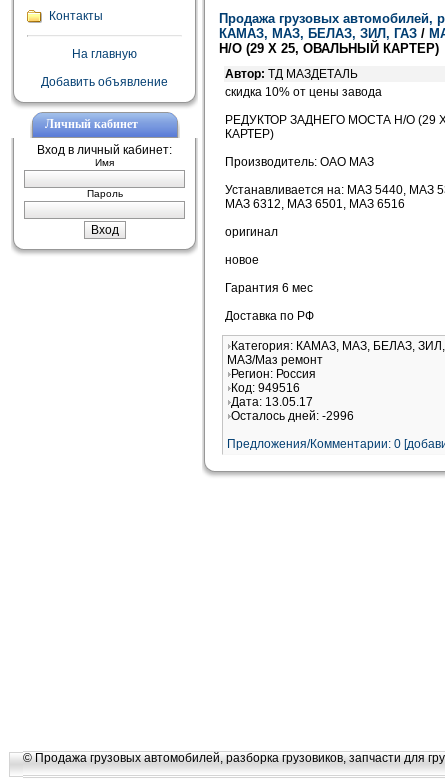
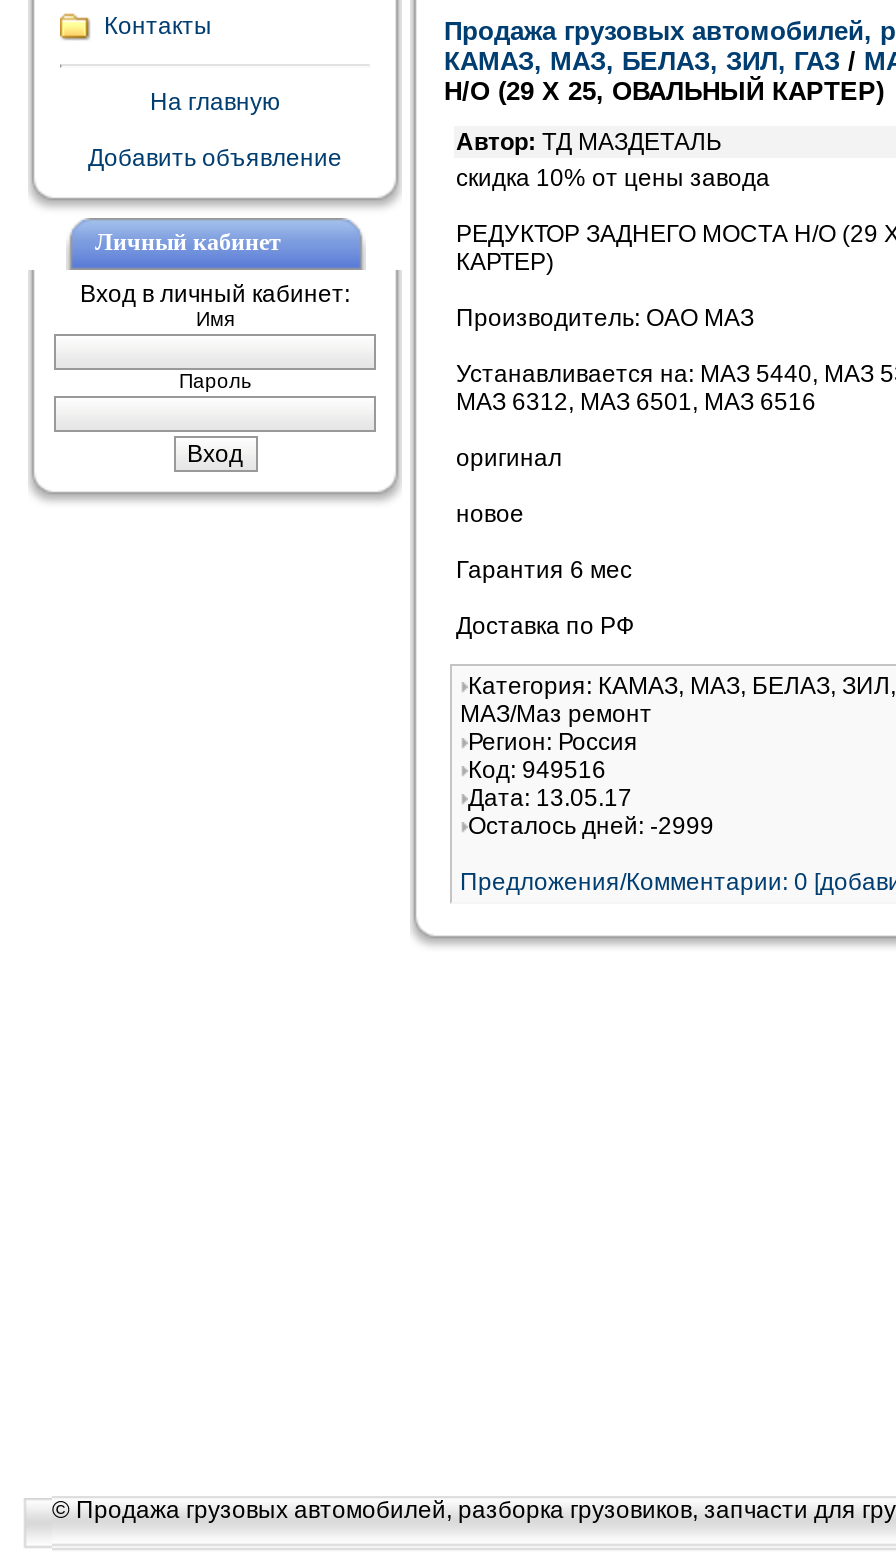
- Осталось дней: -2996
+ Осталось дней: -2999
